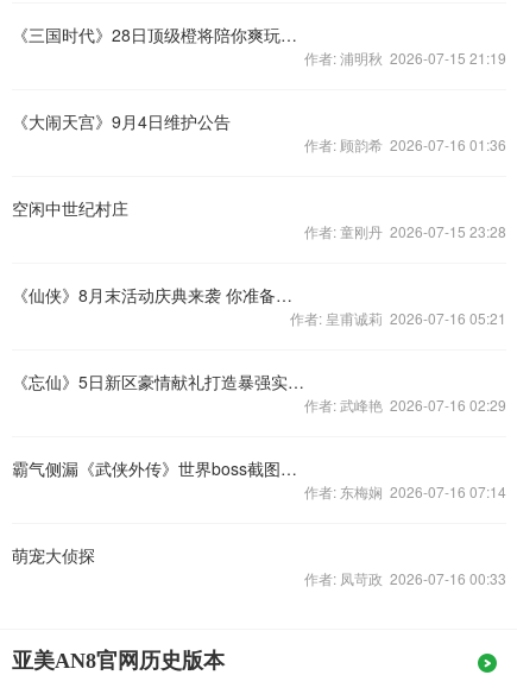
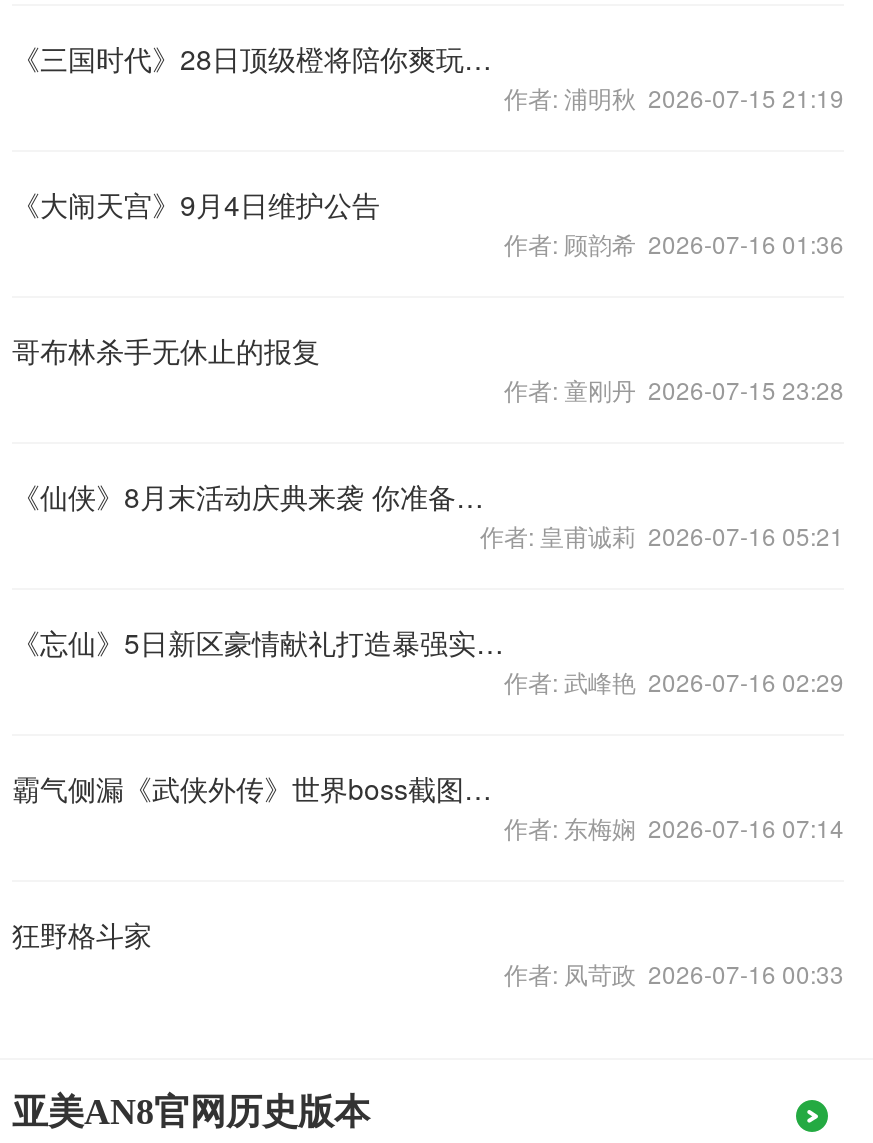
- 空闲中世纪村庄
+ 哥布林杀手无休止的报复

- 萌宠大侦探
+ 狂野格斗家
